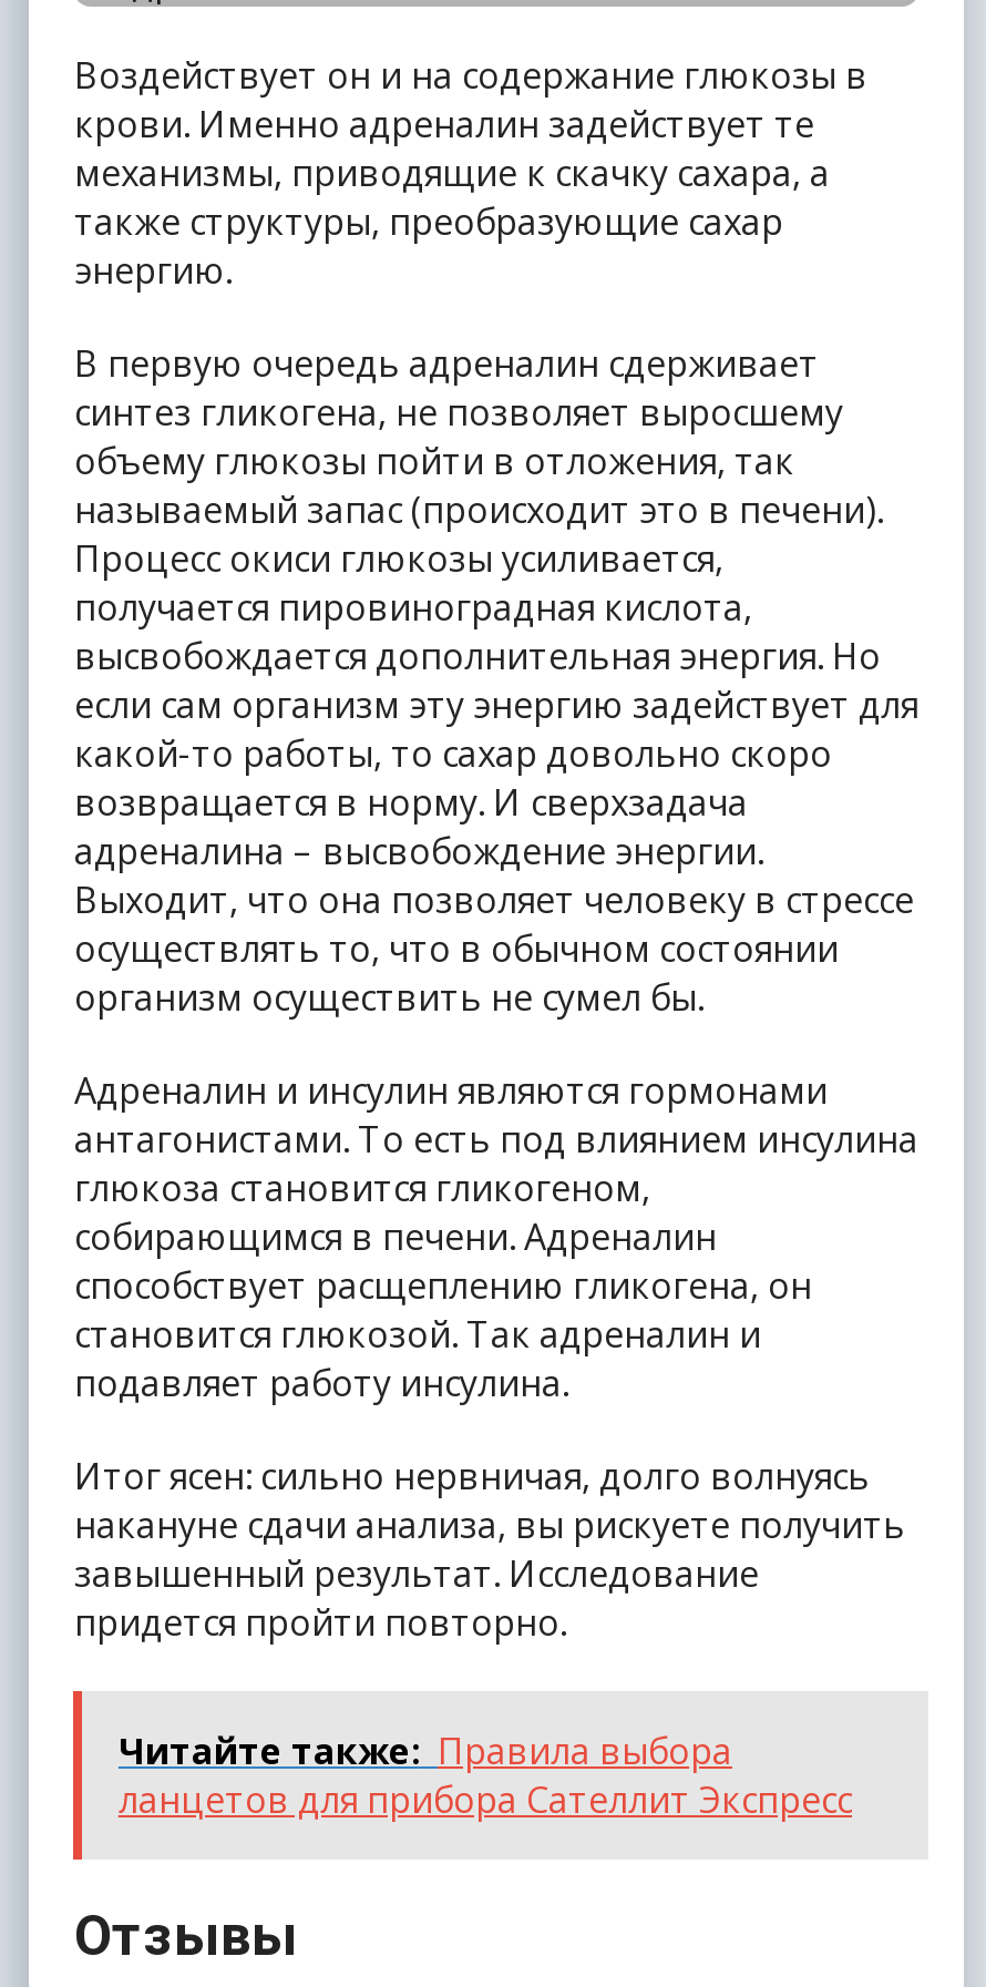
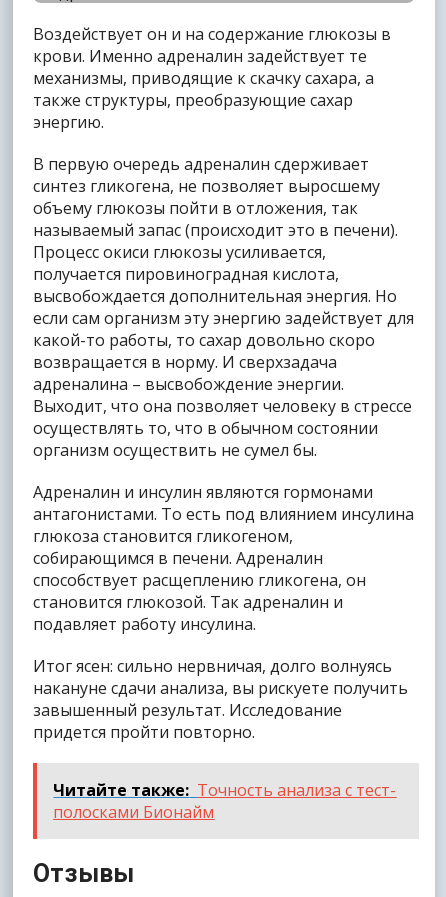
- Читайте также: Правила выбора
- ланцетов для прибора Сателлит Экспресс
+ Читайте также: Точность анализа с тест-
+ полосками Бионайм
